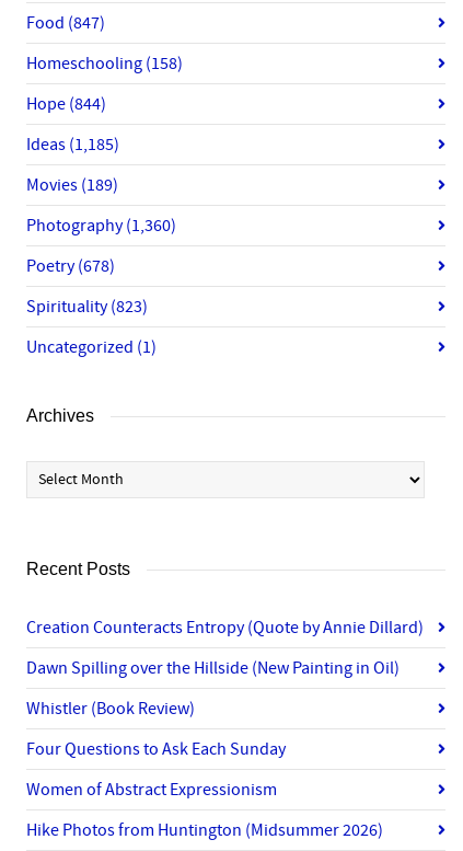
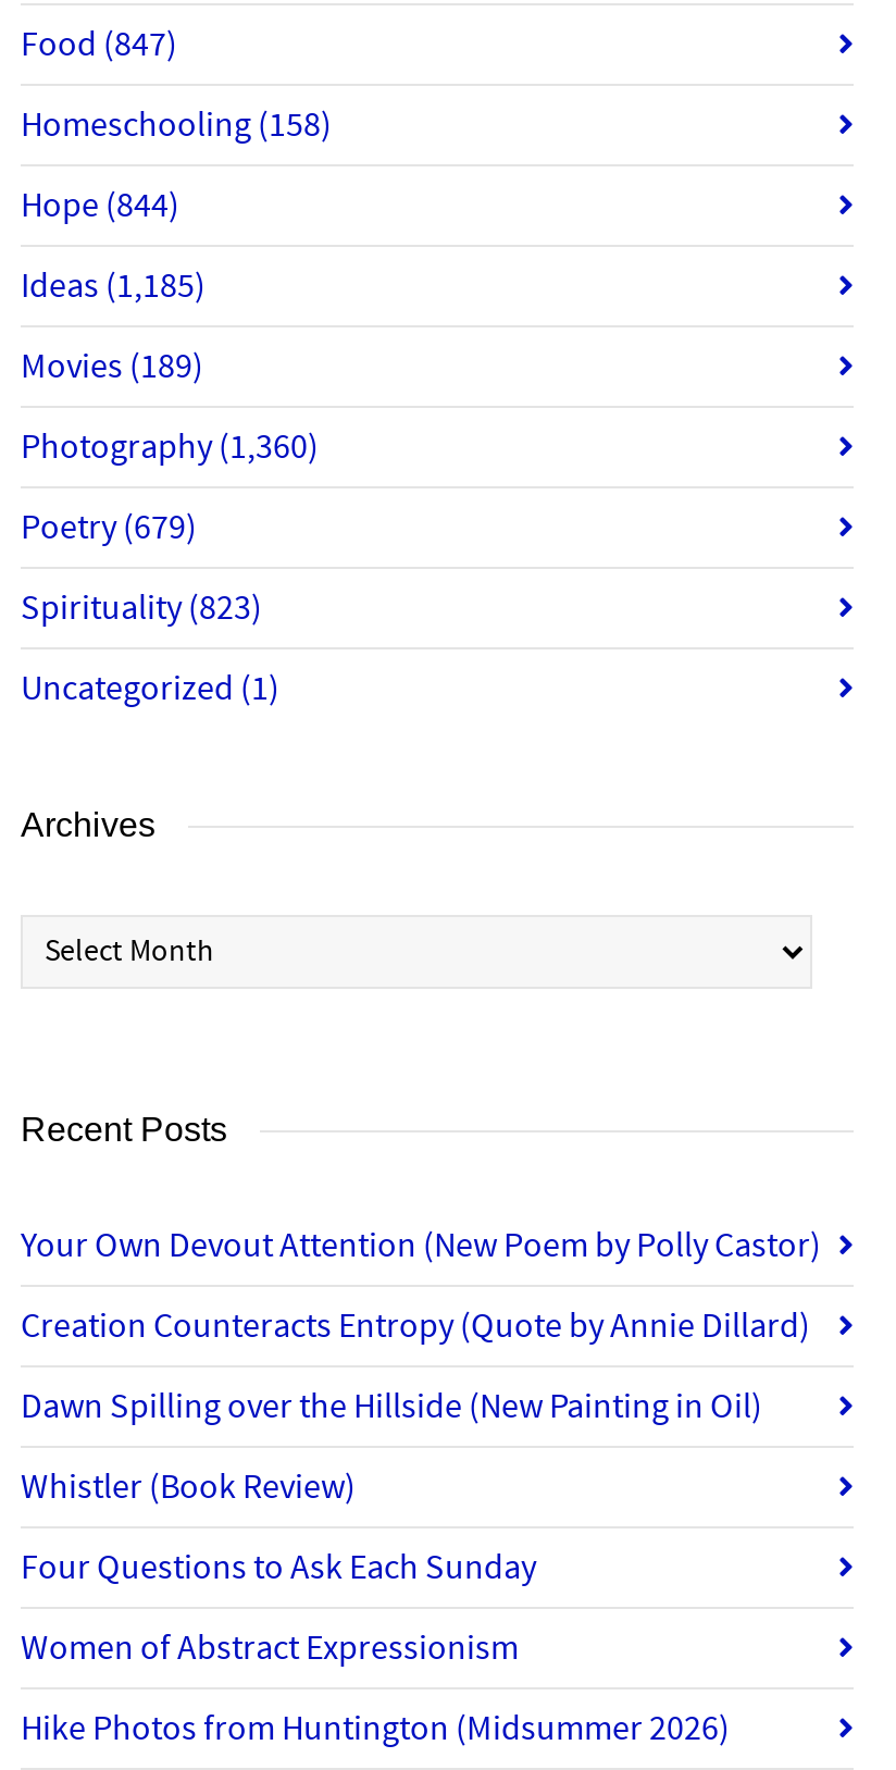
- Poetry (678)
+ Poetry (679)

+ Your Own Devout Attention (New Poem by Polly Castor)
